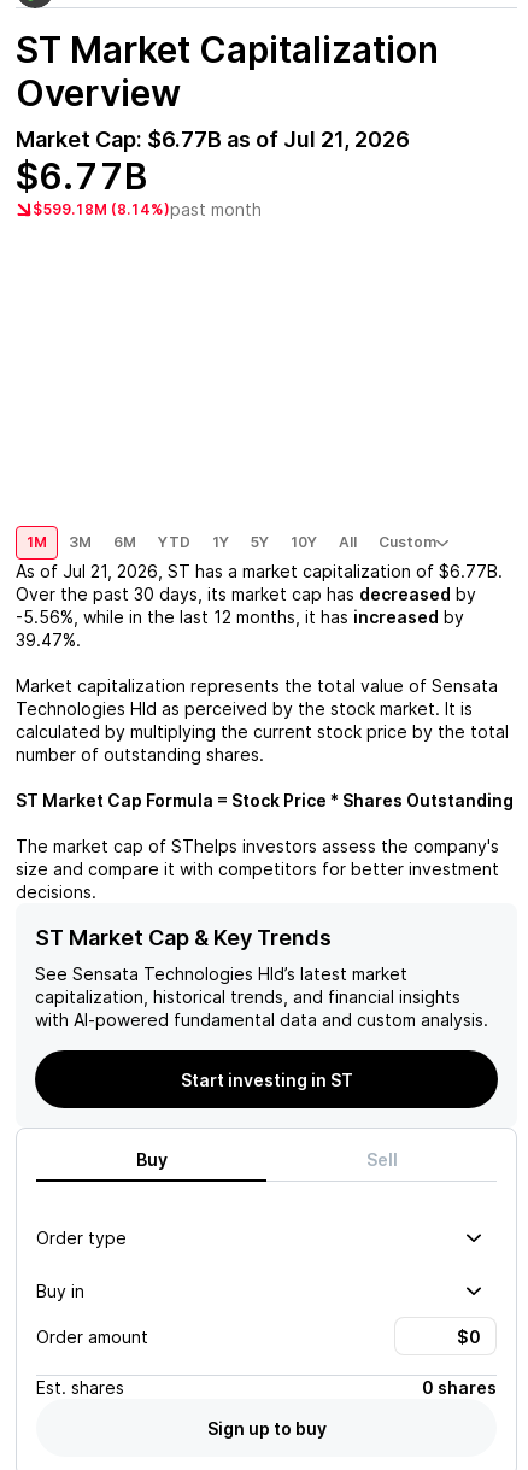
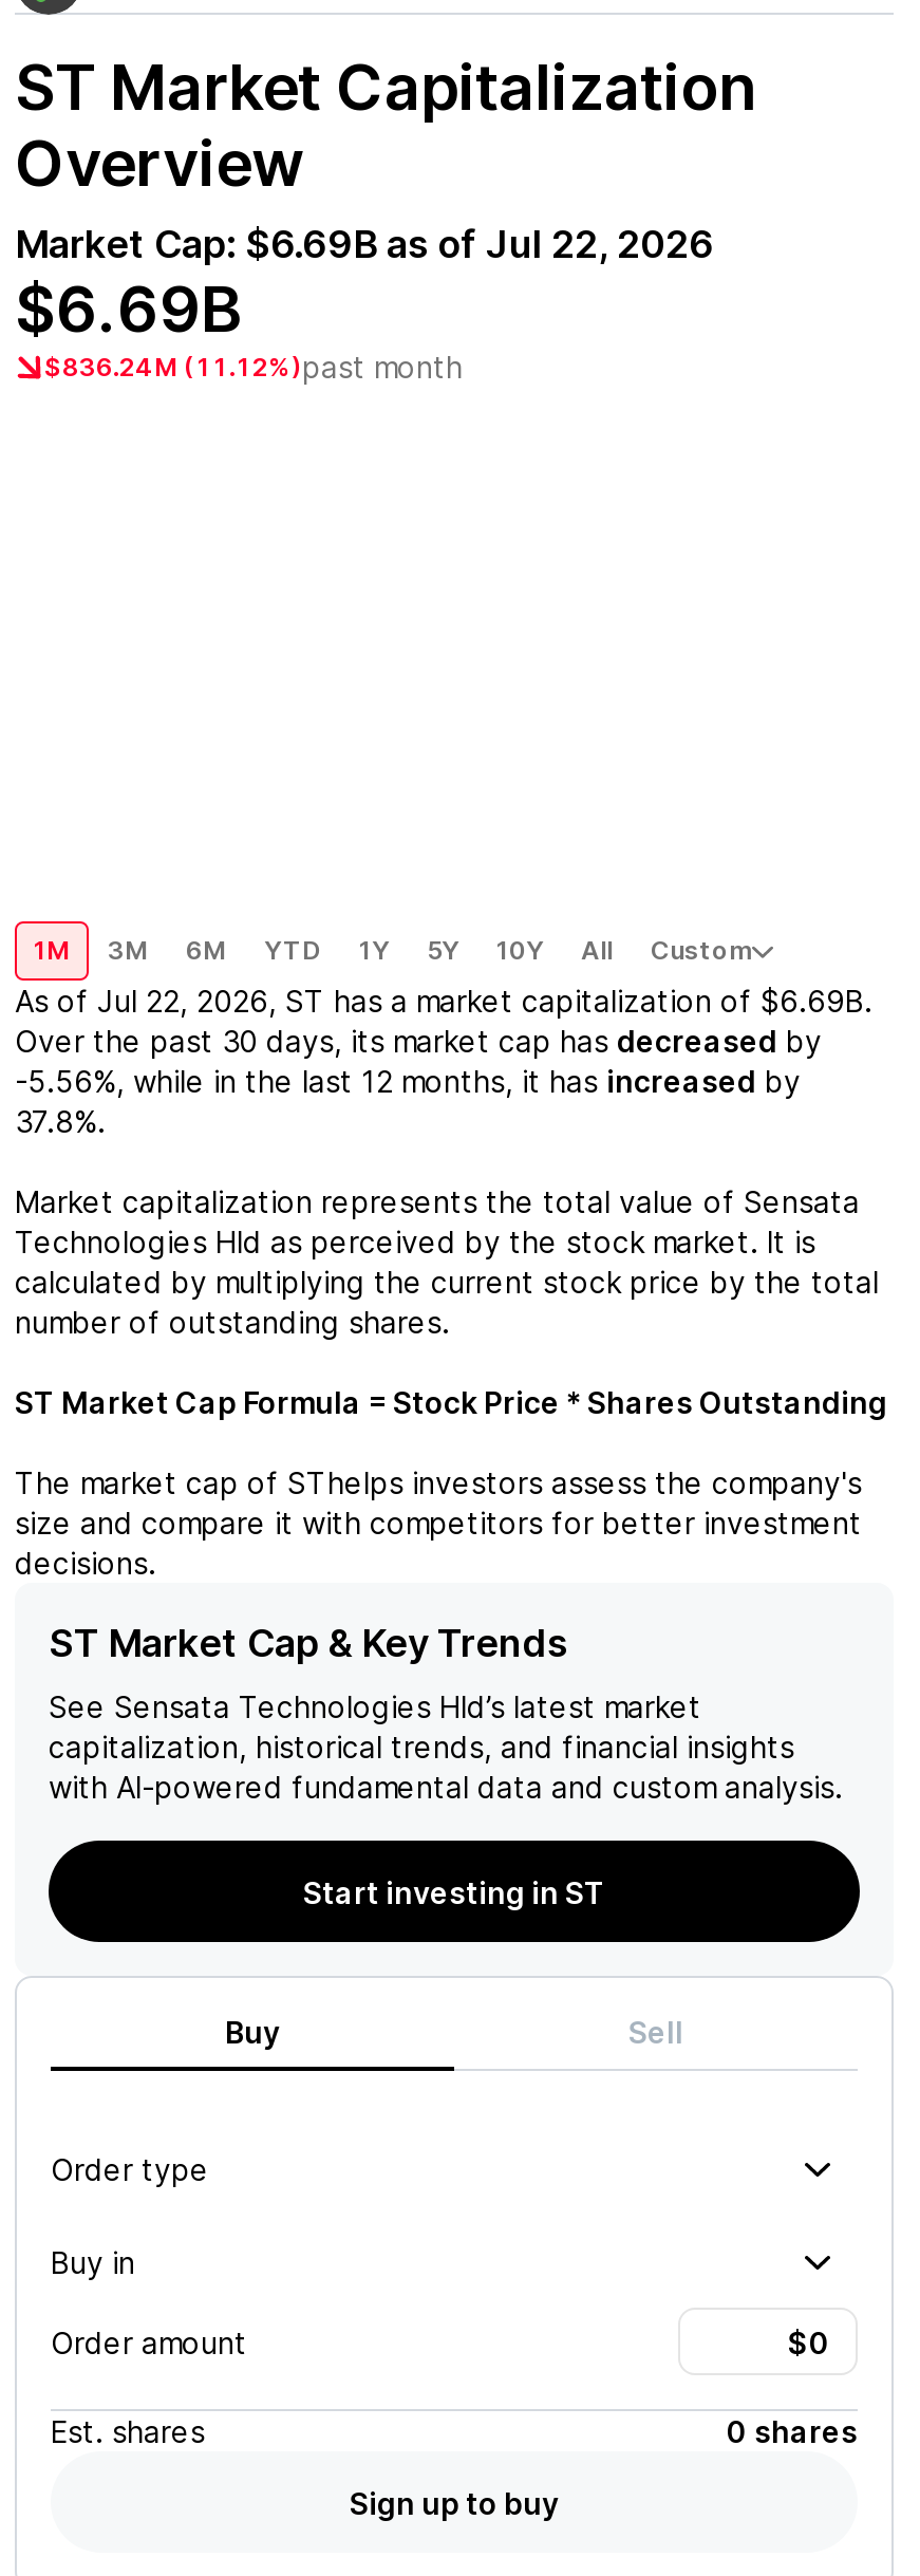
- Market Cap: $6.77B as of Jul 21, 2026
- $6.77B
- $599.18M (8.14%)past month
+ Market Cap: $6.69B as of Jul 22, 2026
+ $6.69B
+ $836.24M (11.12%)past month

- As of Jul 21, 2026, ST has a market capitalization of $6.77B.
+ As of Jul 22, 2026, ST has a market capitalization of $6.69B.

- 39.47%.
+ 37.8%.
